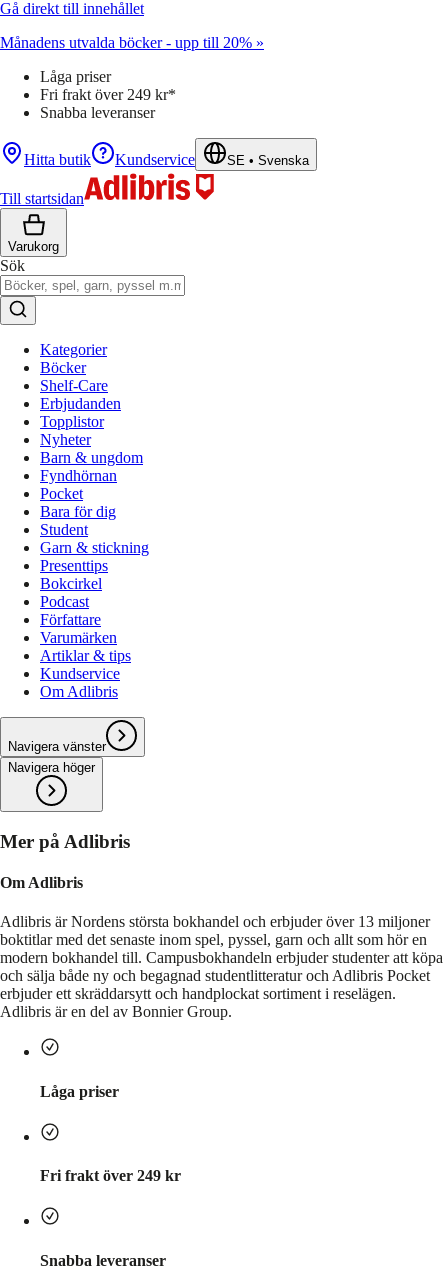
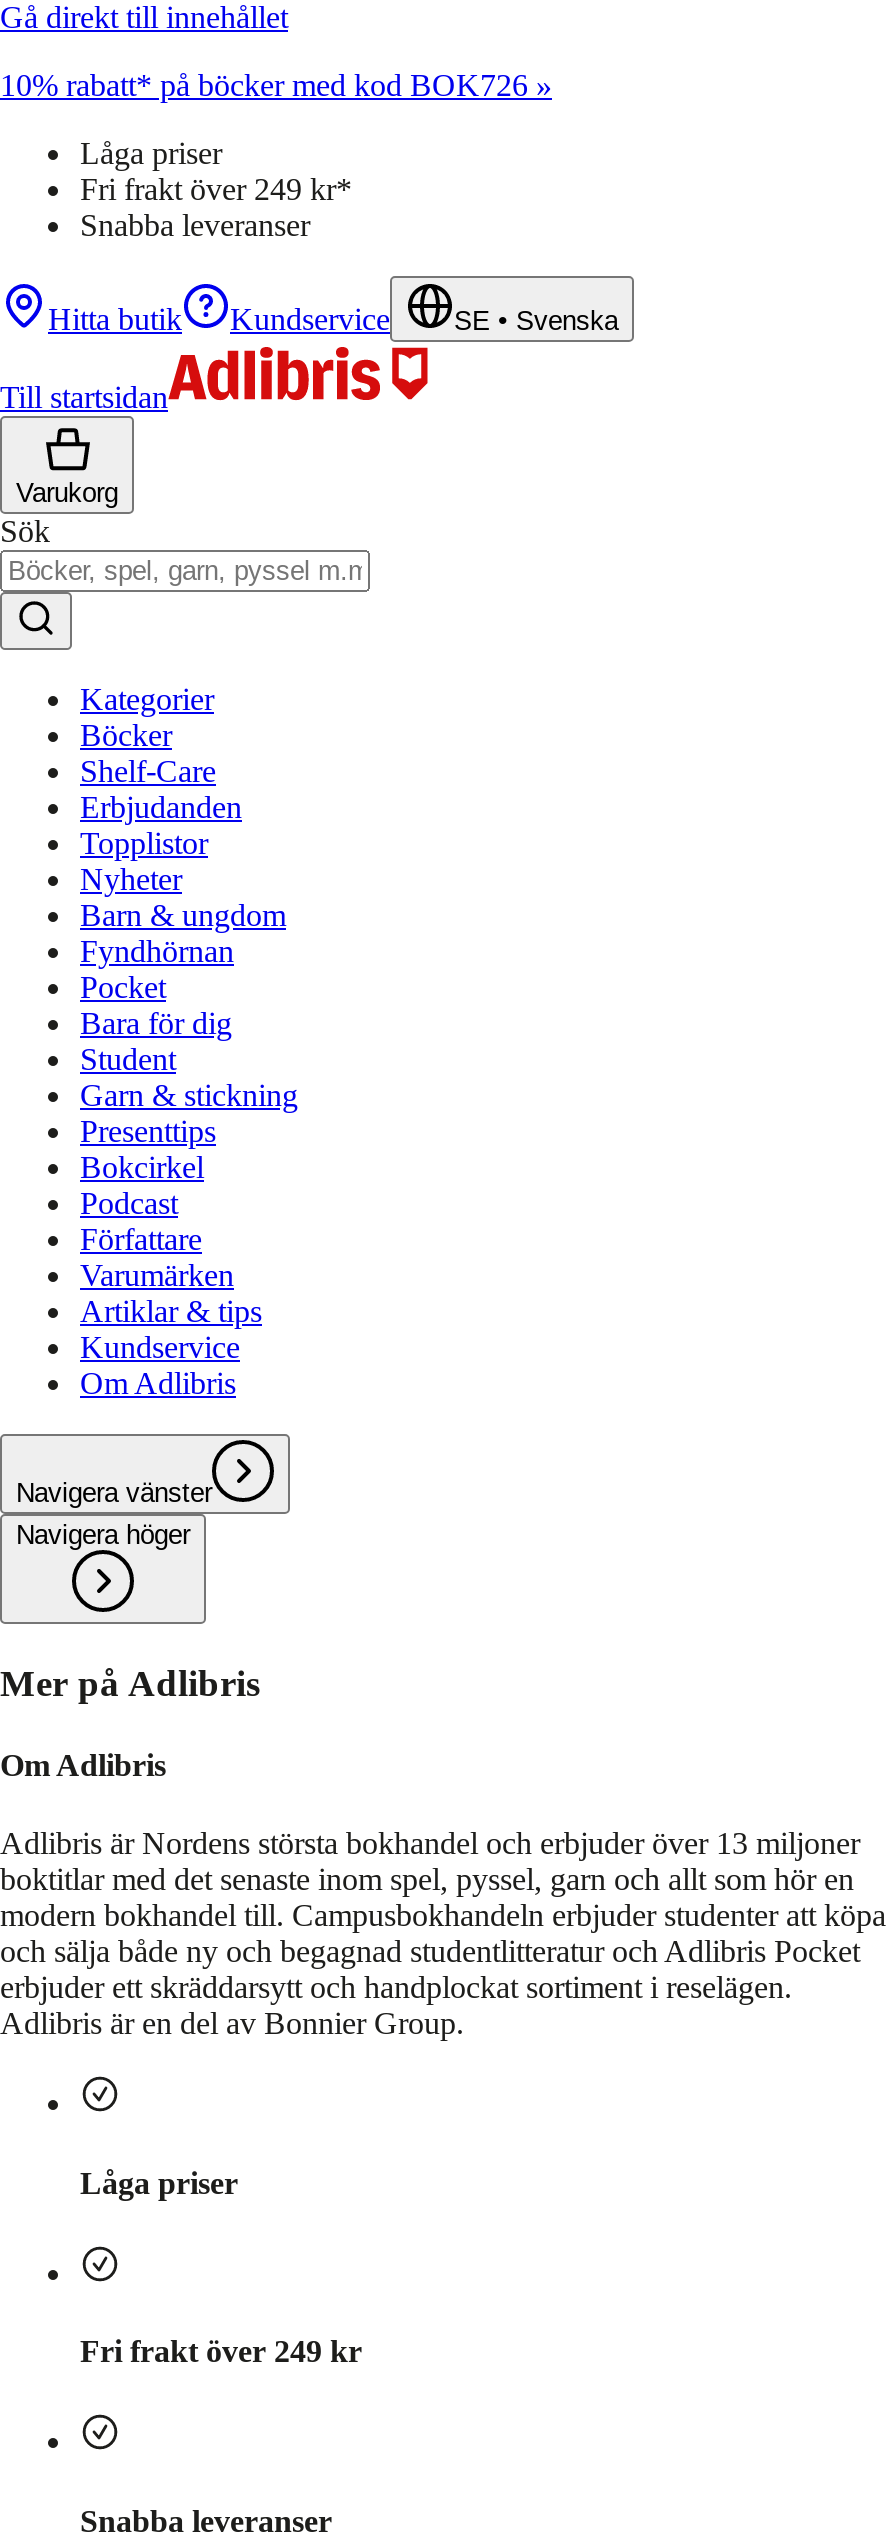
- Månadens utvalda böcker - upp till 20% »
+ 10% rabatt* på böcker med kod BOK726 »
